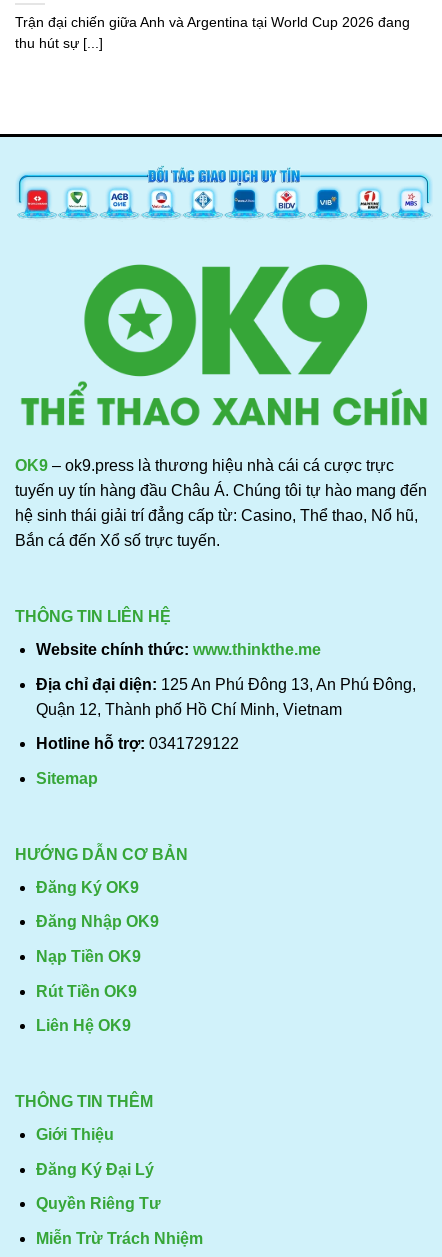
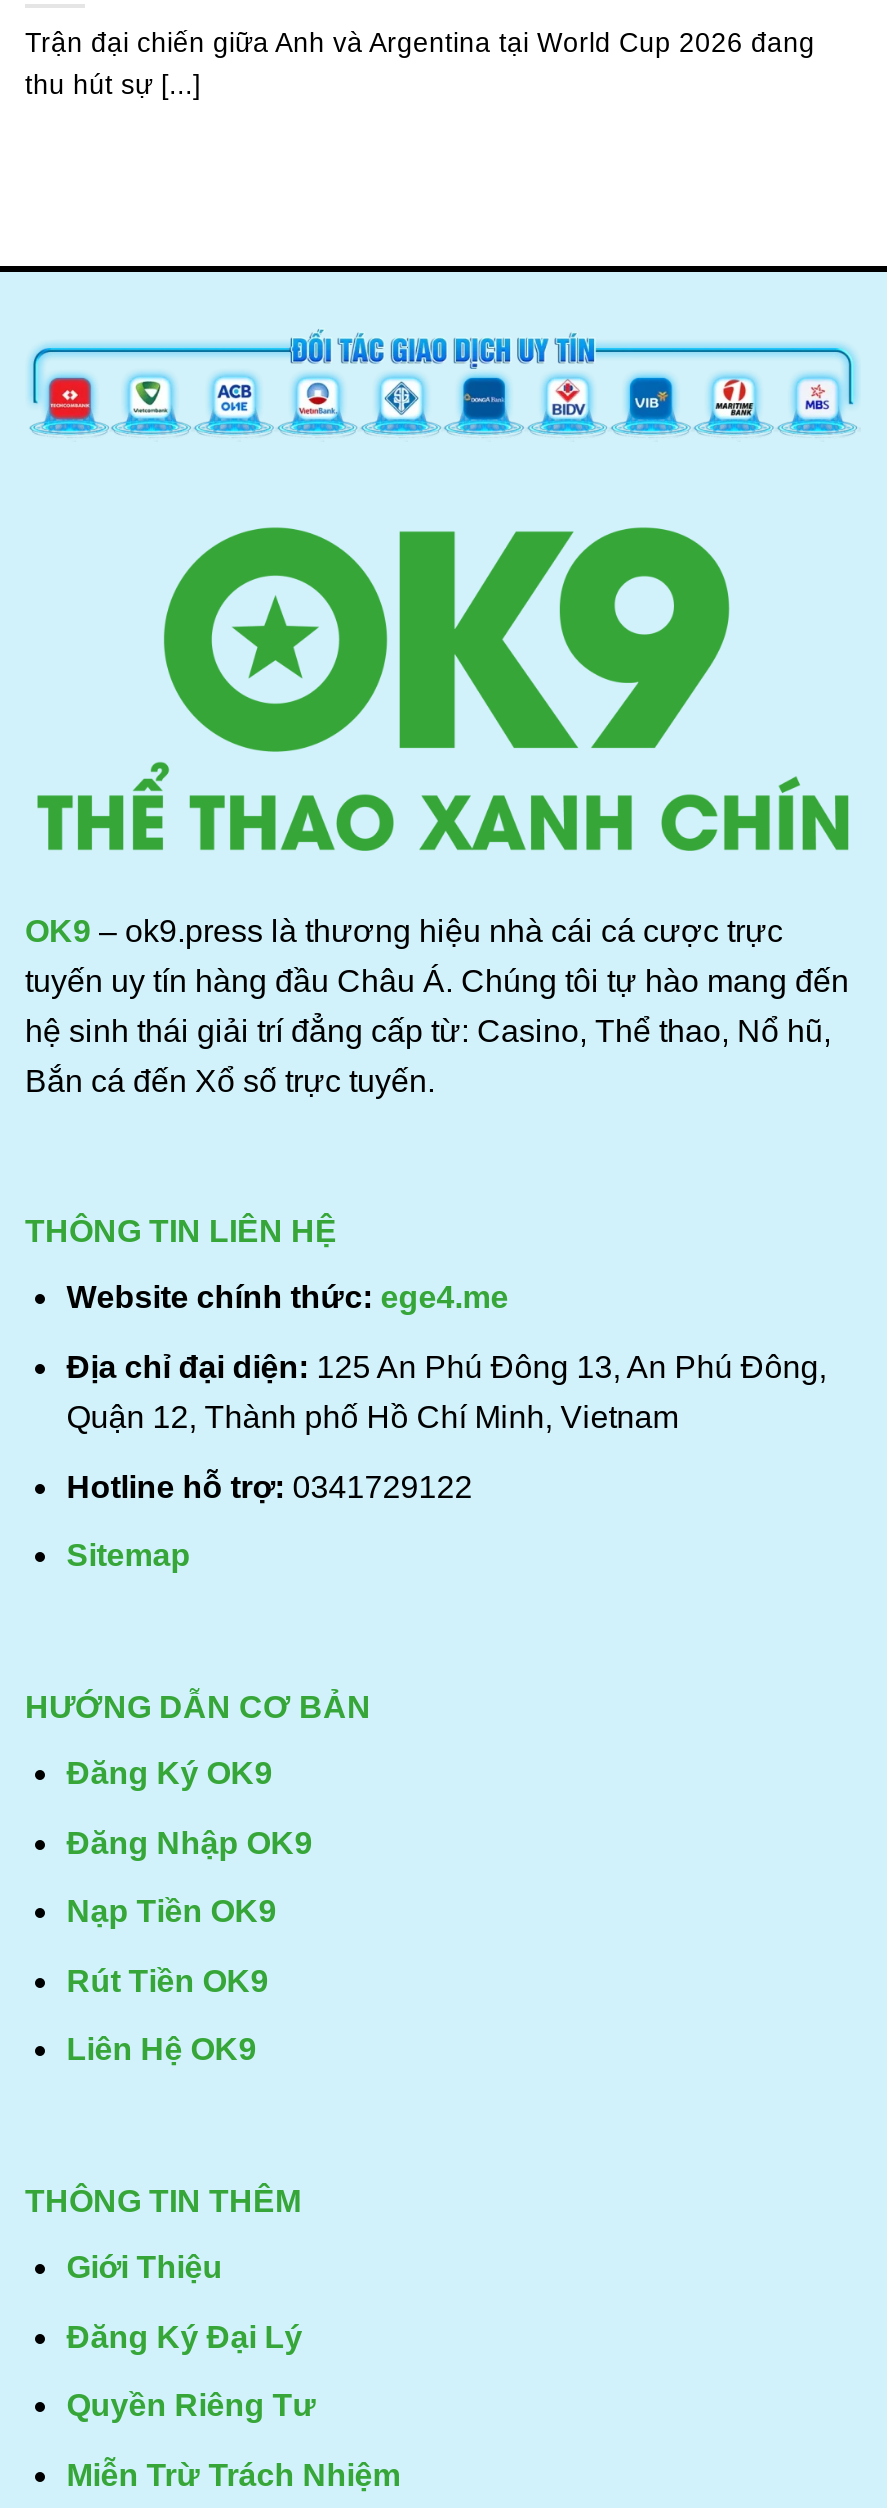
- Website chính thức: www.thinkthe.me
+ Website chính thức: ege4.me
